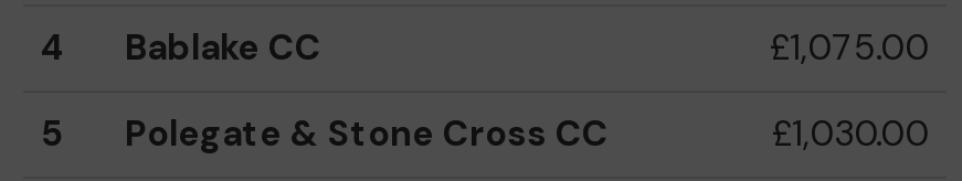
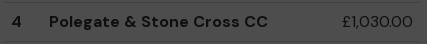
- Bablake CC
- £1,075.00
- 5
